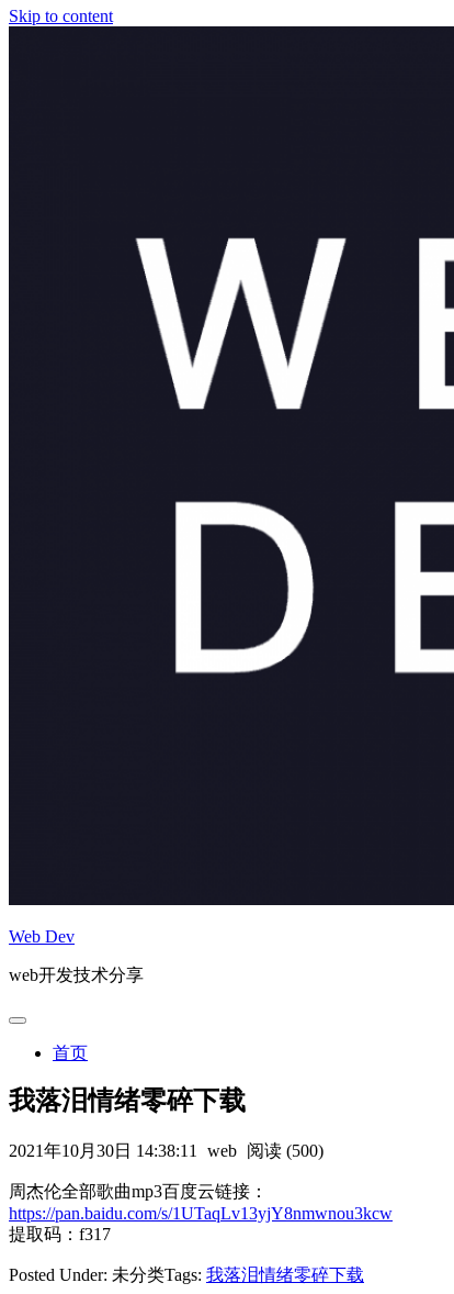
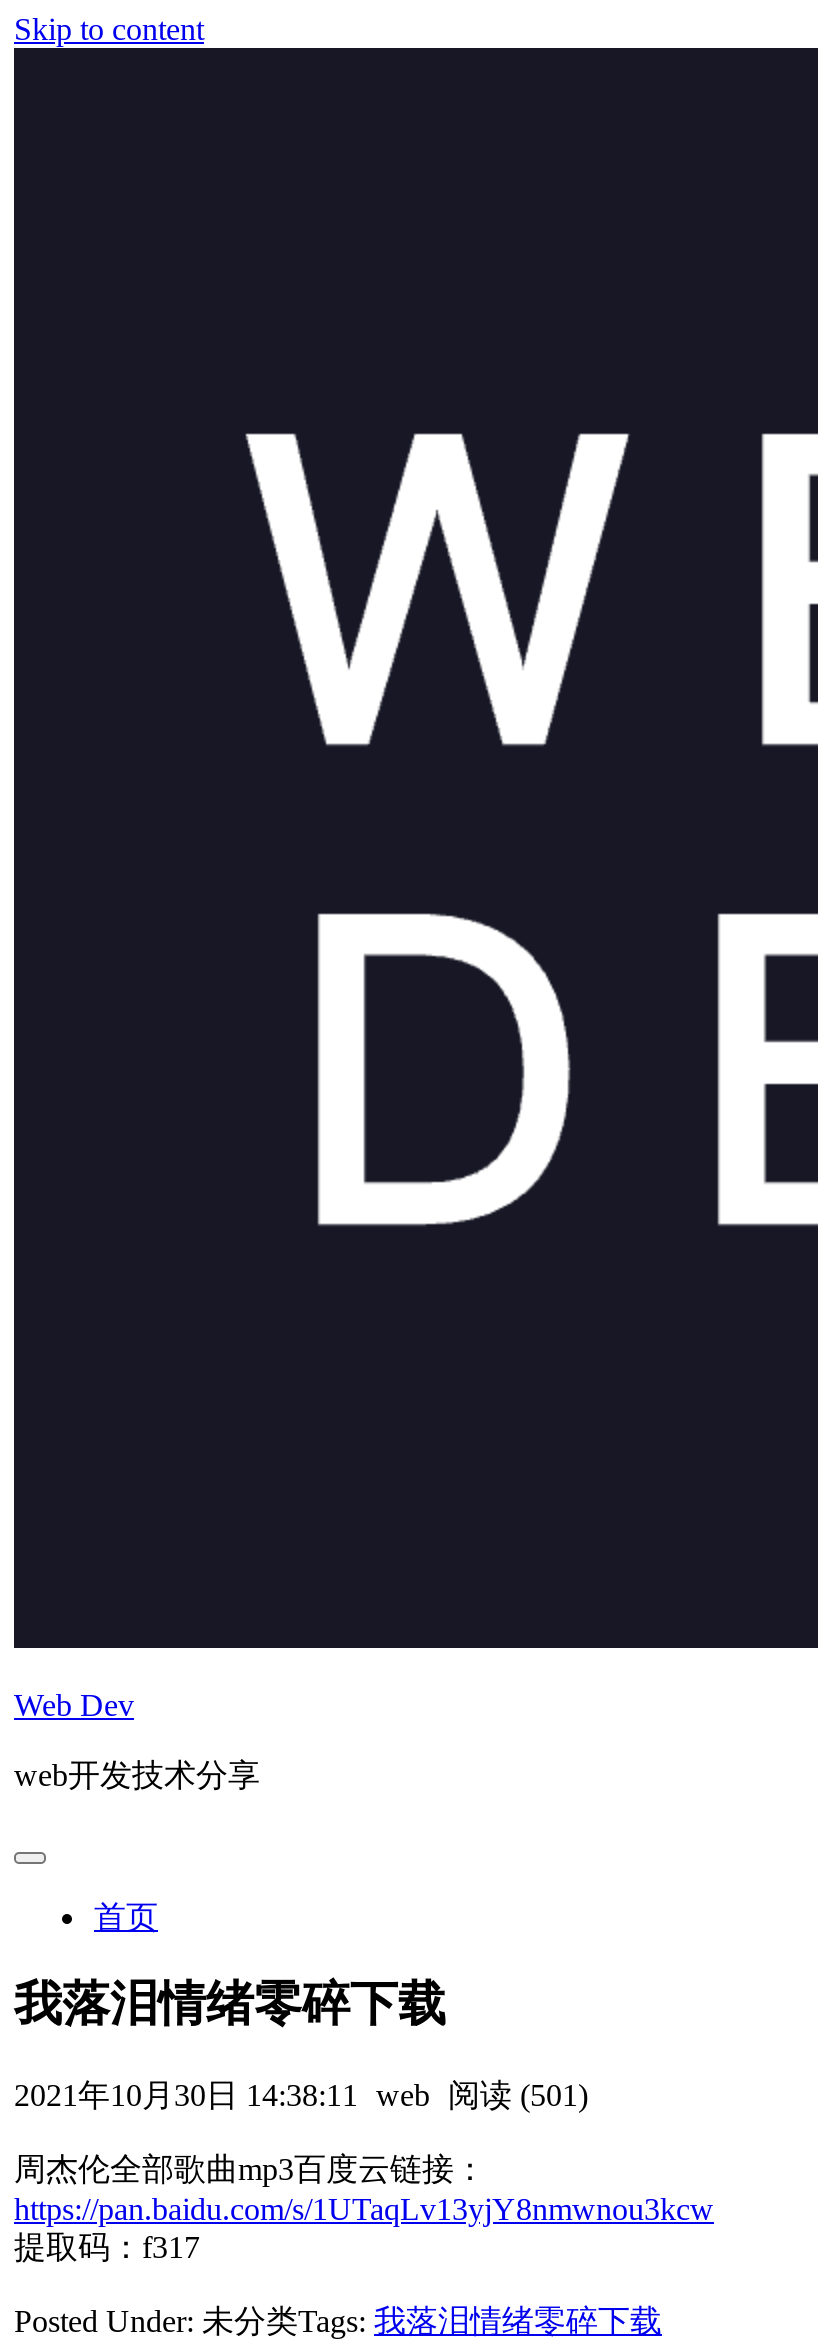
- 2021年10月30日 14:38:11 web 阅读 (500)
+ 2021年10月30日 14:38:11 web 阅读 (501)
